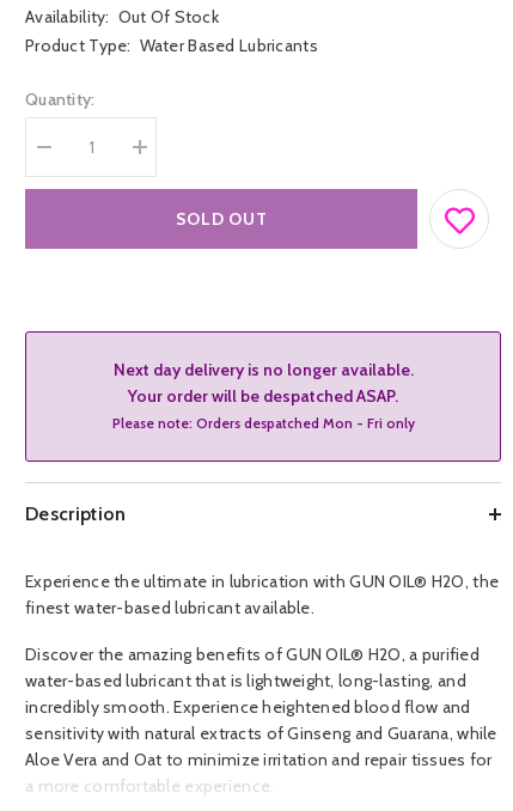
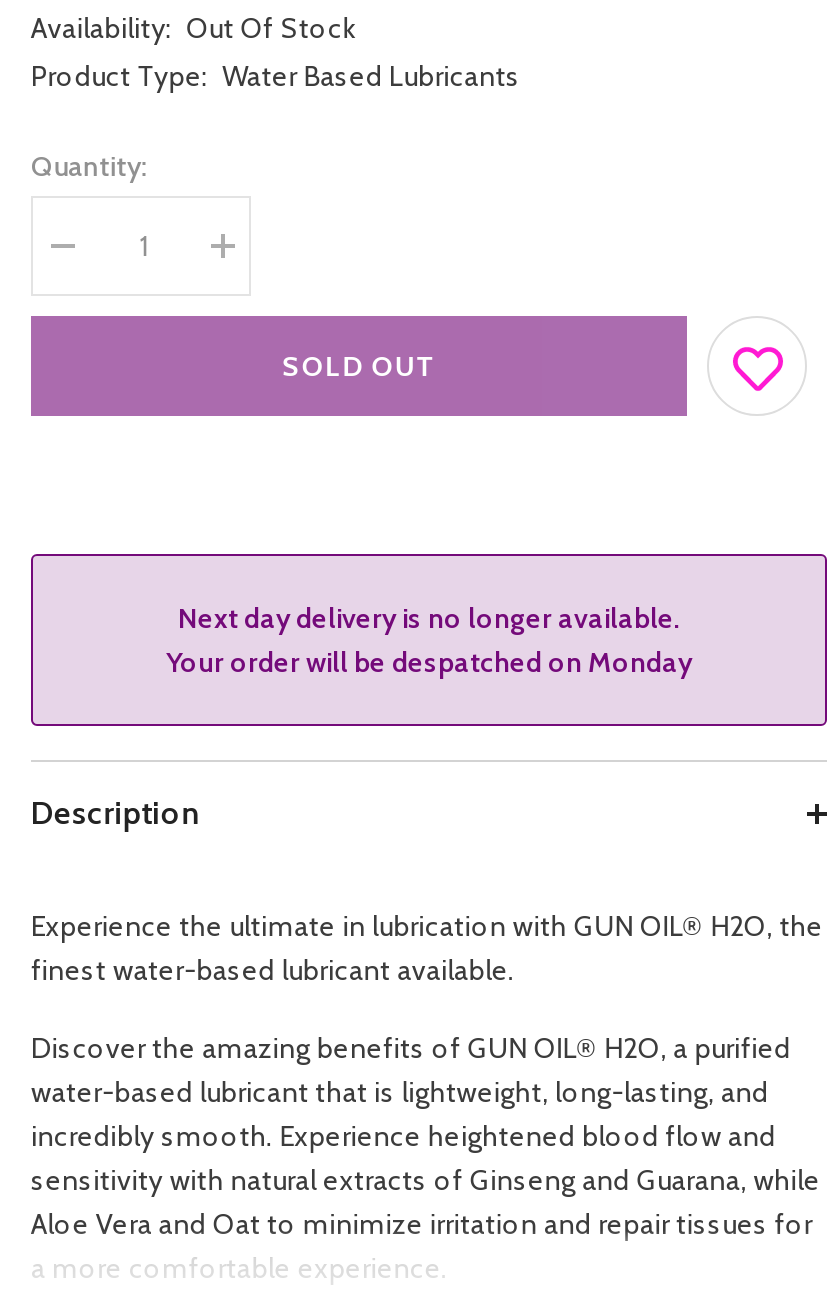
- Your order will be despatched ASAP.
- Please note: Orders despatched Mon - Fri only
+ Your order will be despatched on Monday
